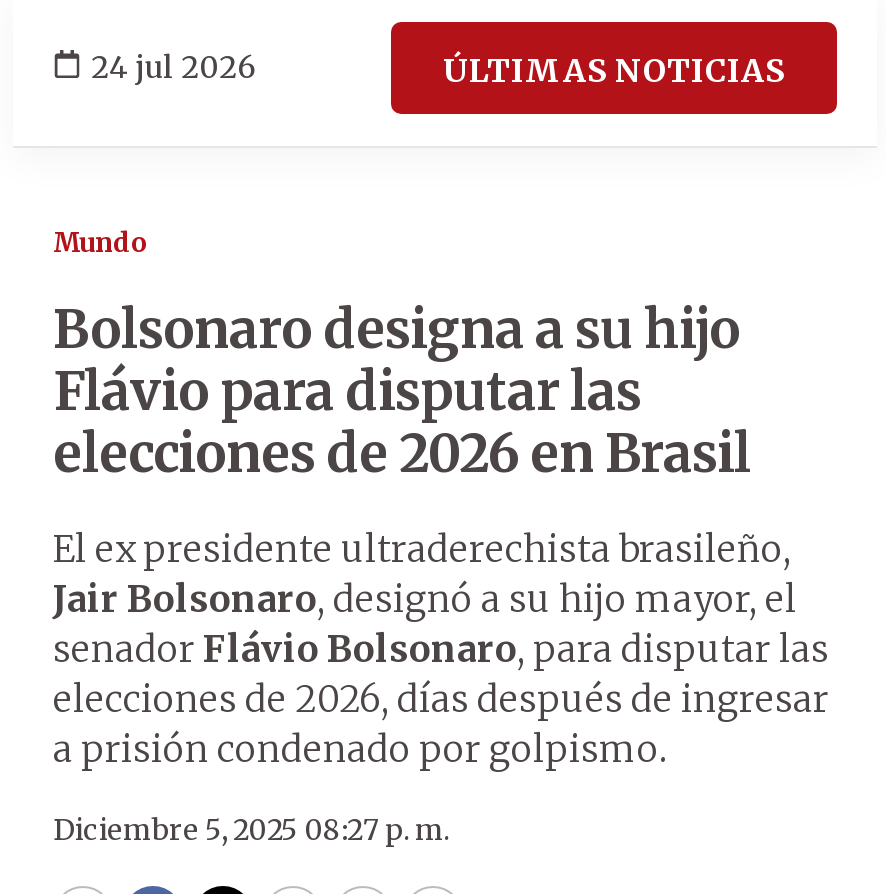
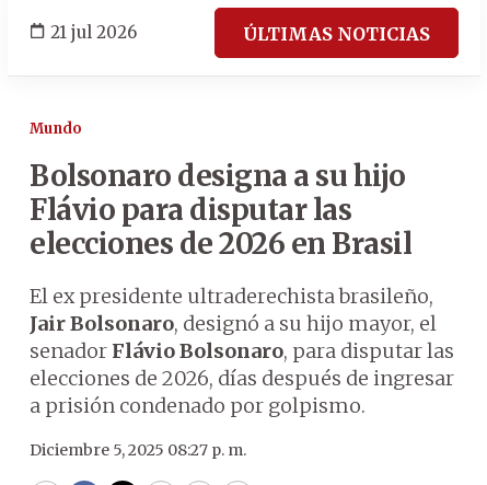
- 24 jul 2026
+ 21 jul 2026
